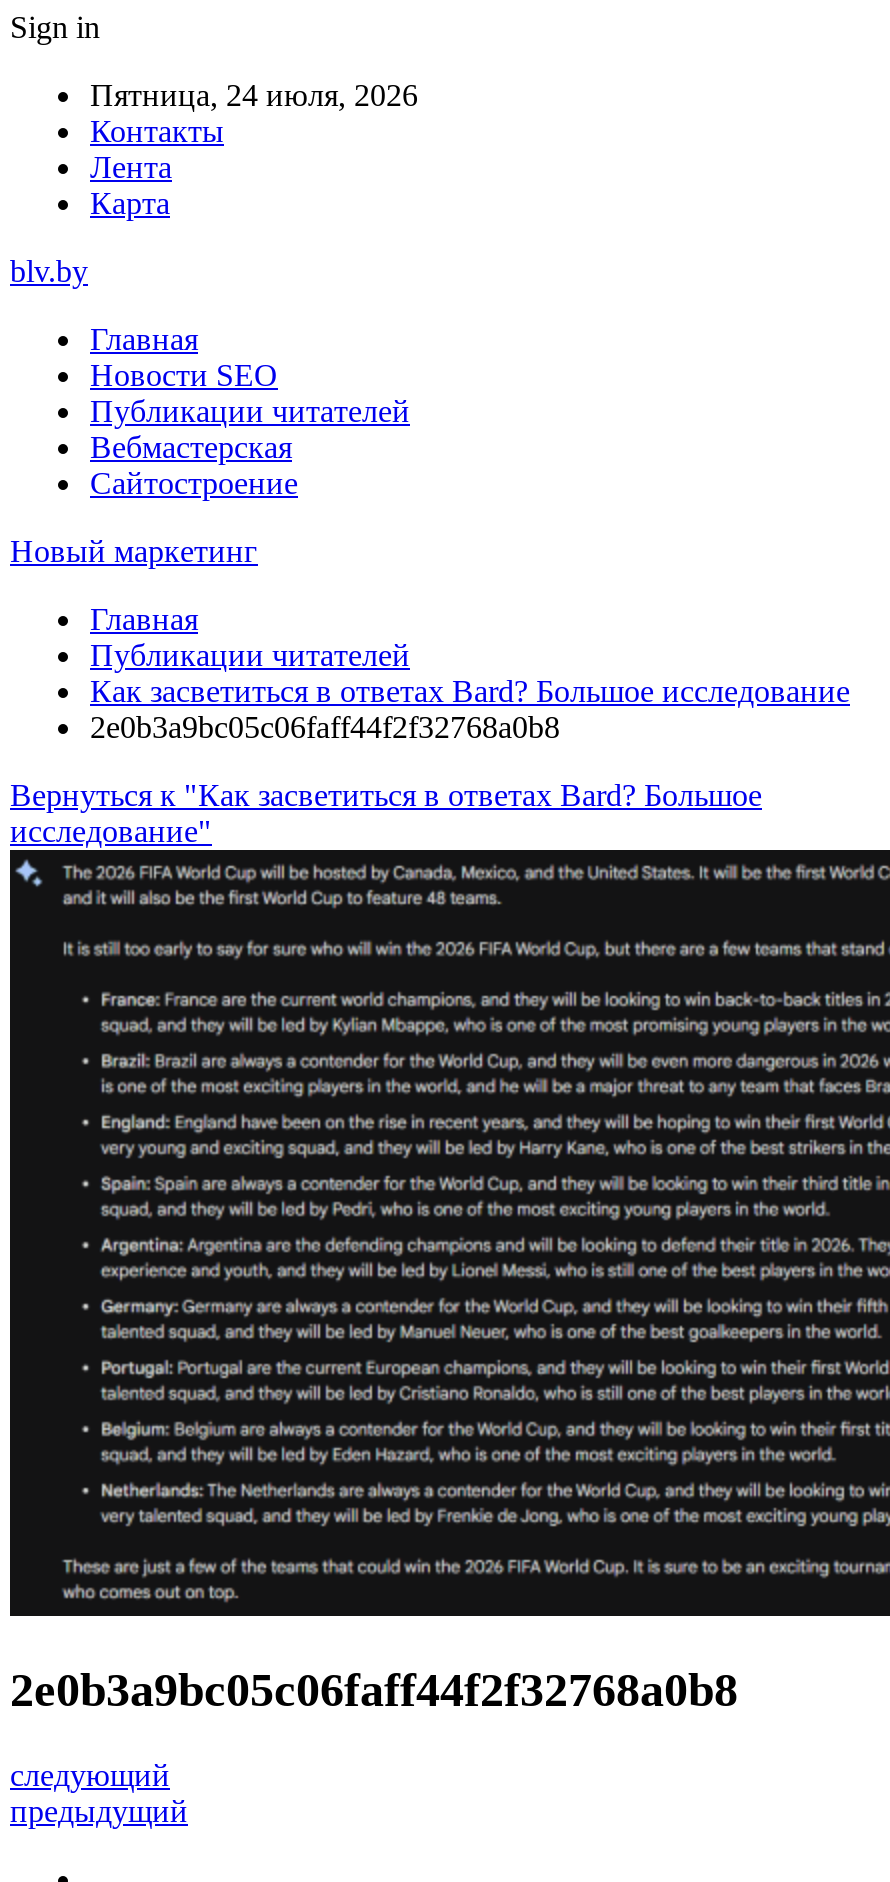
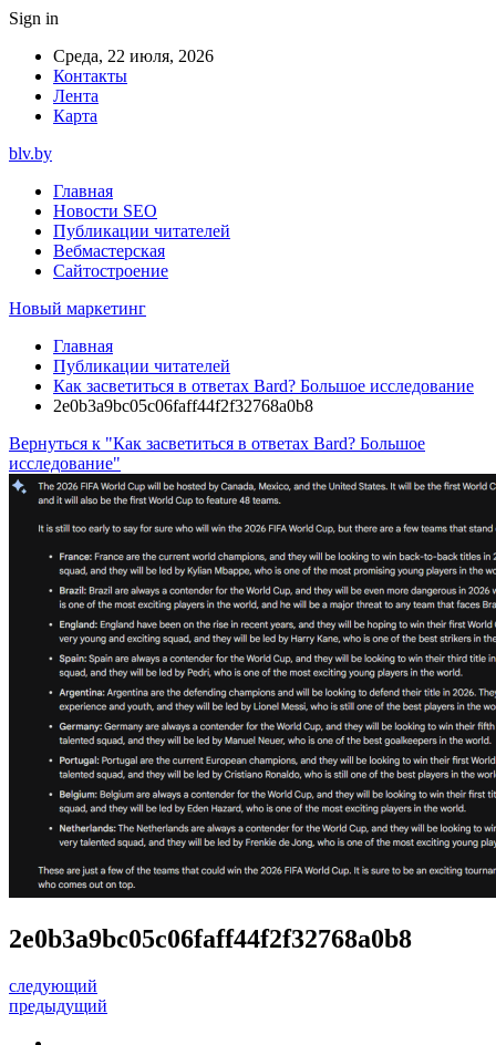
- Пятница, 24 июля, 2026
+ Среда, 22 июля, 2026
